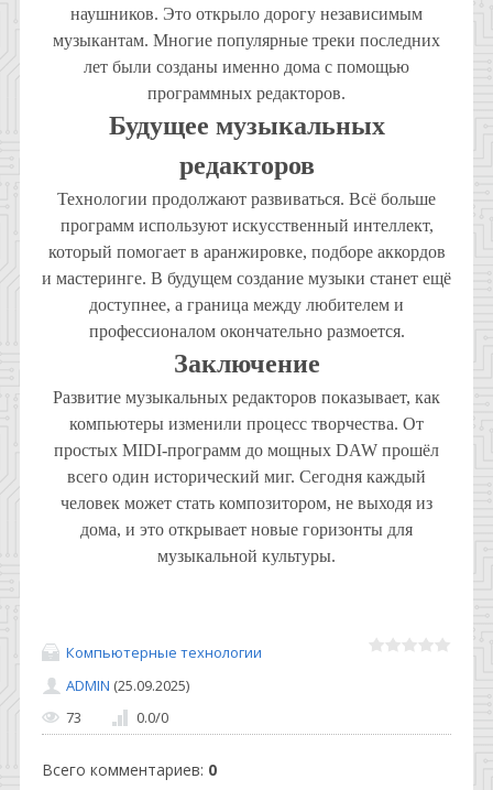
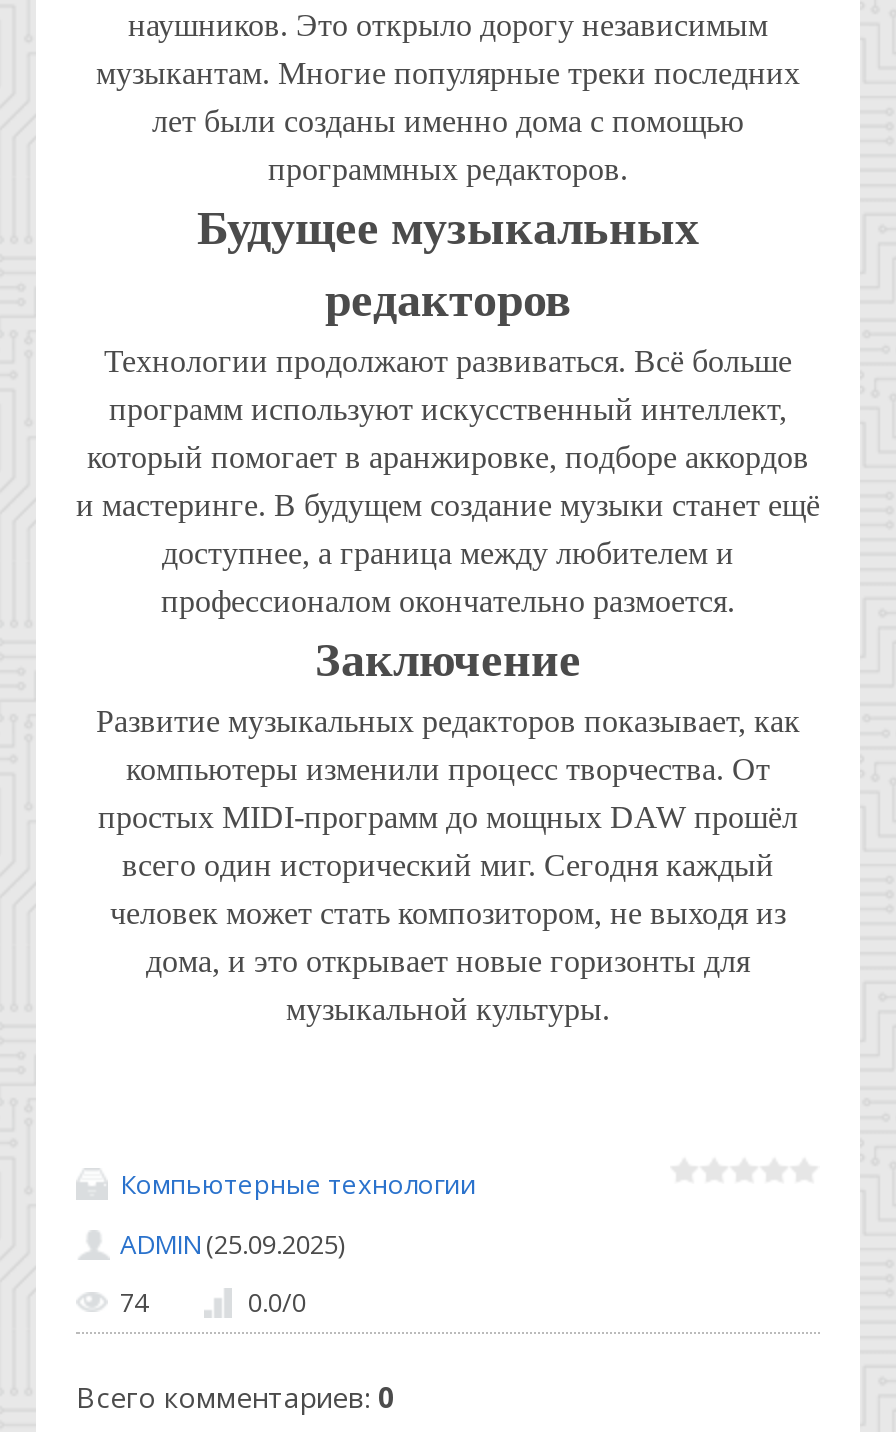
- 73
+ 74
